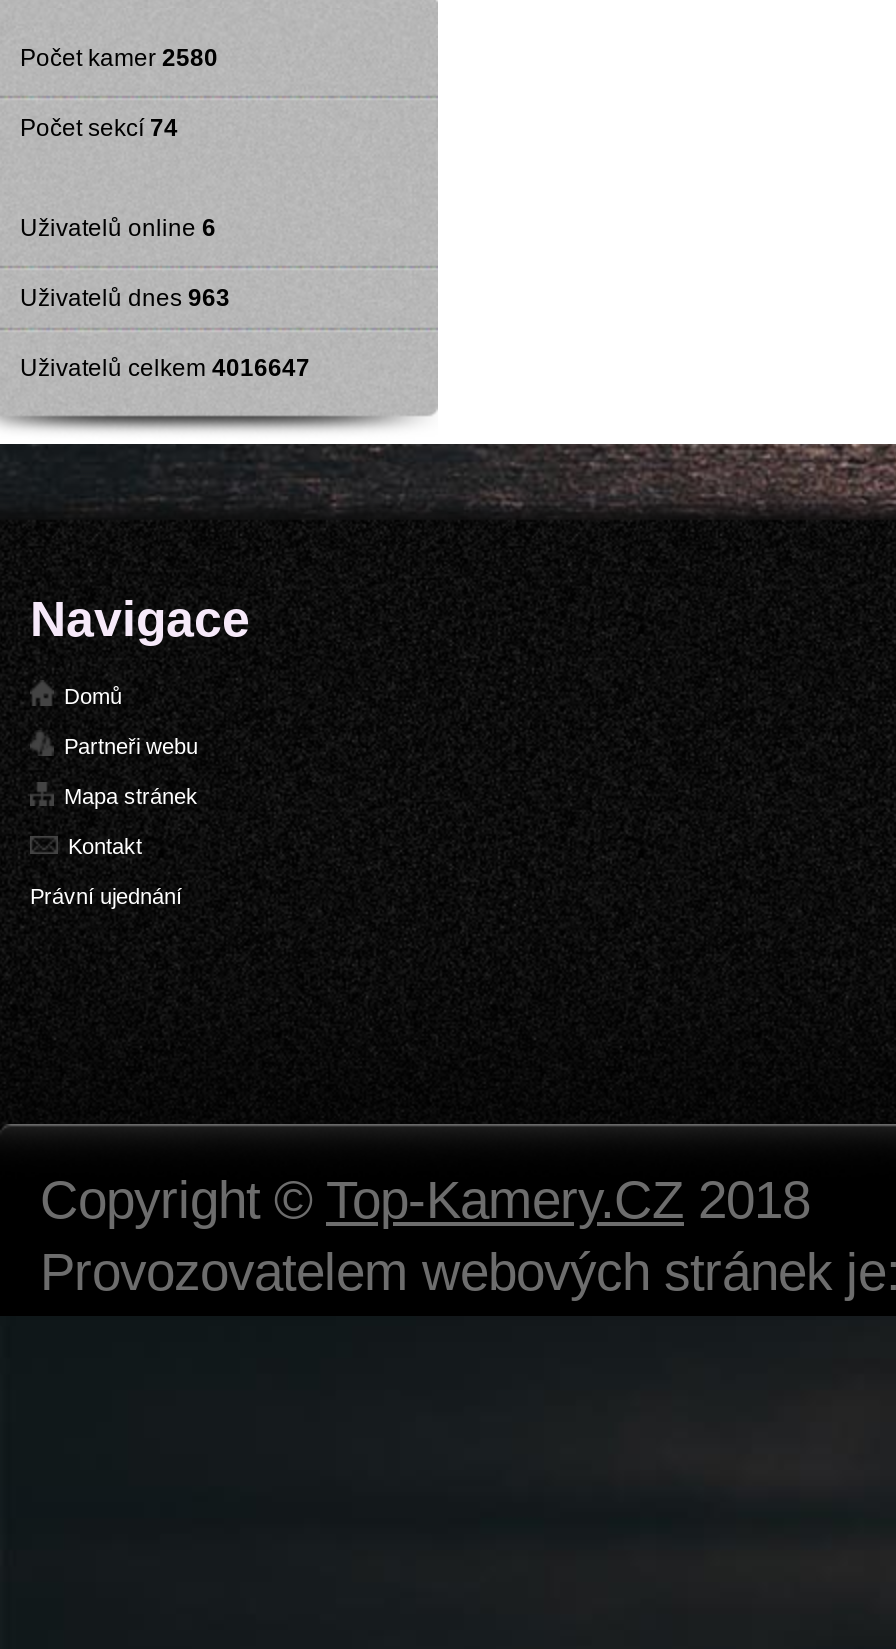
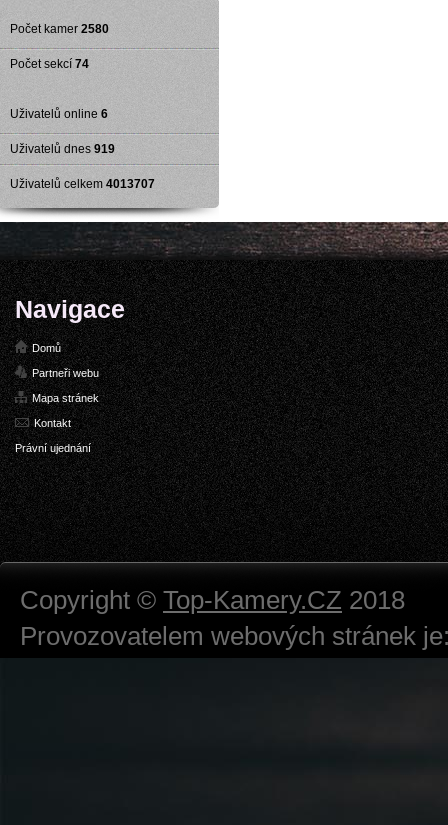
- Uživatelů dnes 963
+ Uživatelů dnes 919

- Uživatelů celkem 4016647
+ Uživatelů celkem 4013707
